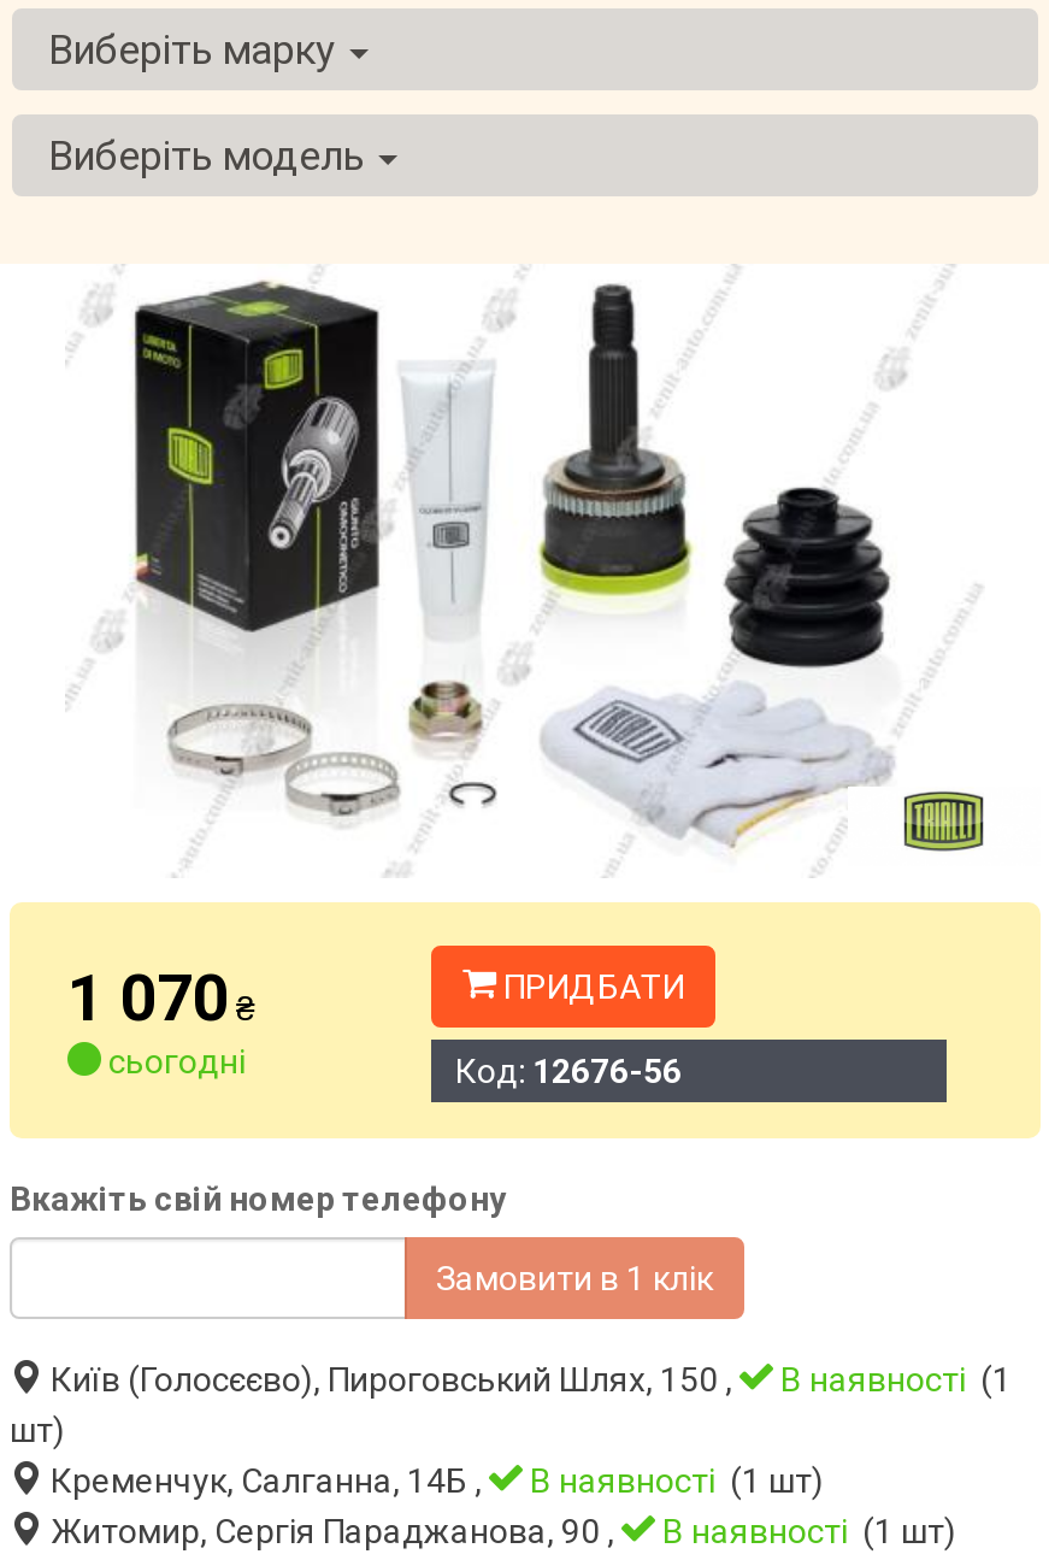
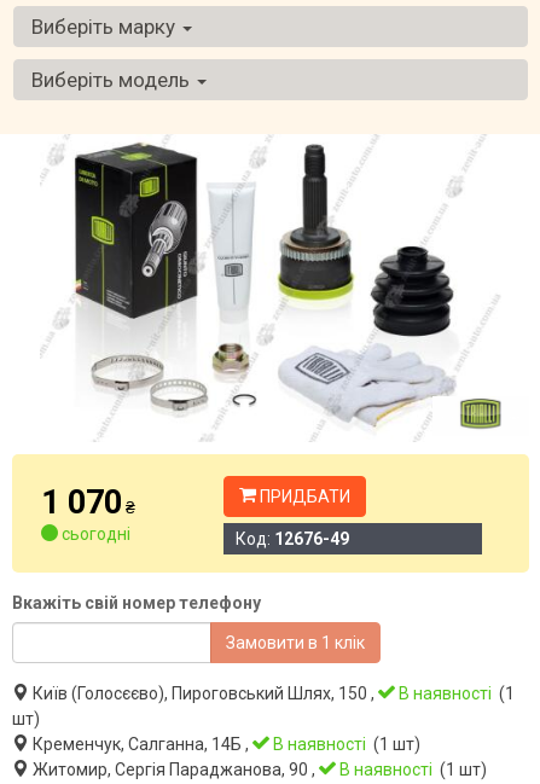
- Код: 12676-56
+ Код: 12676-49
